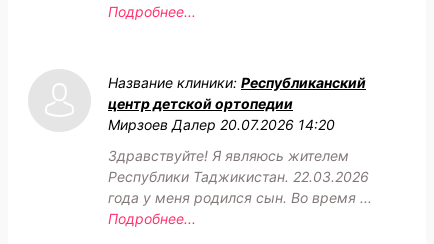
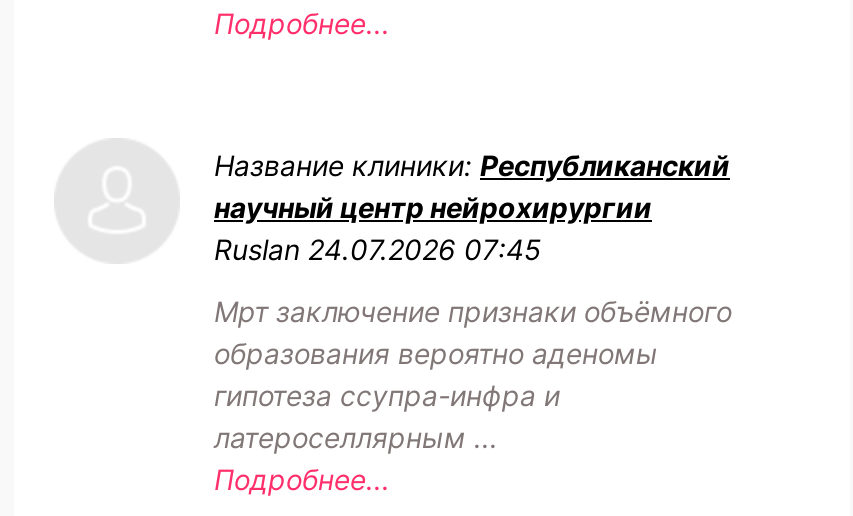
- центр детской ортопедии
- Мирзоев Далер 20.07.2026 14:20
+ научный центр нейрохирургии
+ Ruslan 24.07.2026 07:45

- Здравствуйте! Я являюсь жителем
- Республики Таджикистан. 22.03.2026
- года у меня родился сын. Во время ...
+ Мрт заключение признаки объёмного
+ образования вероятно аденомы
+ гипотеза ссупра-инфра и
+ латероселлярным ...
